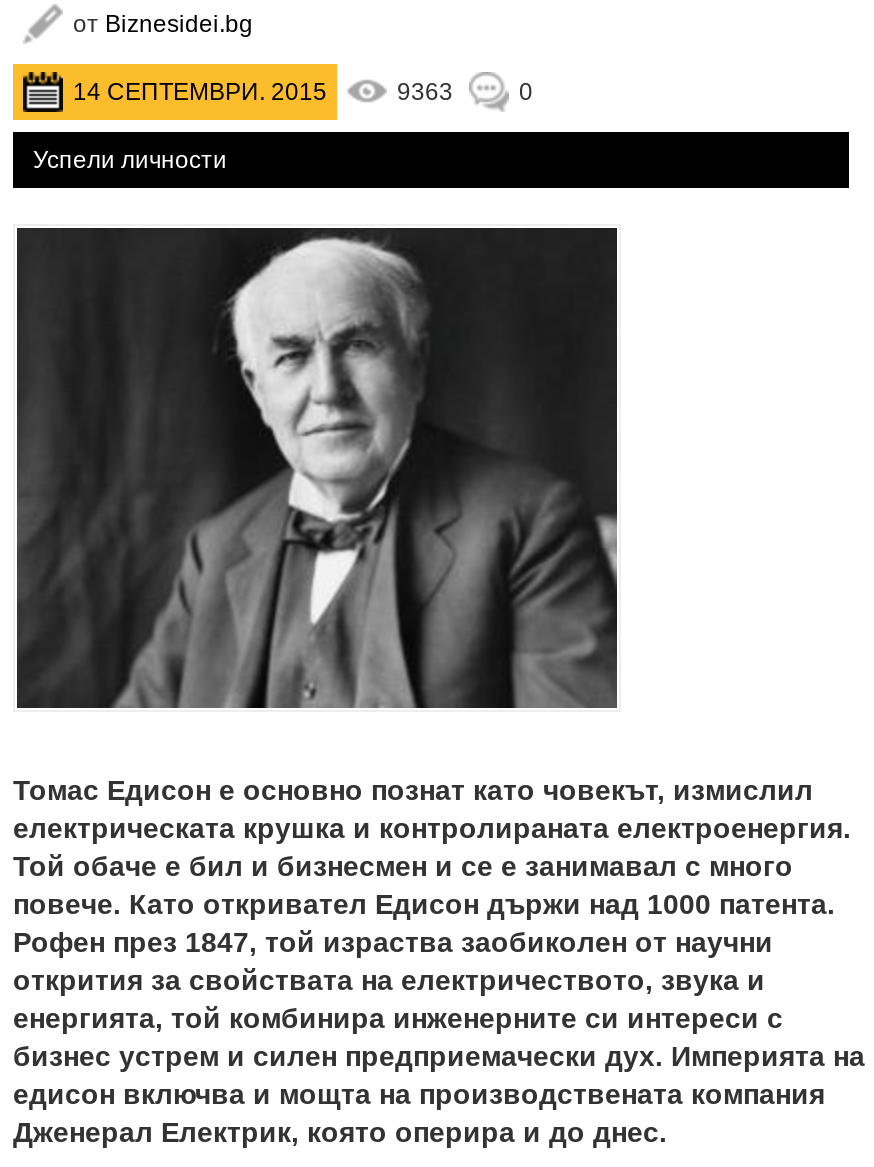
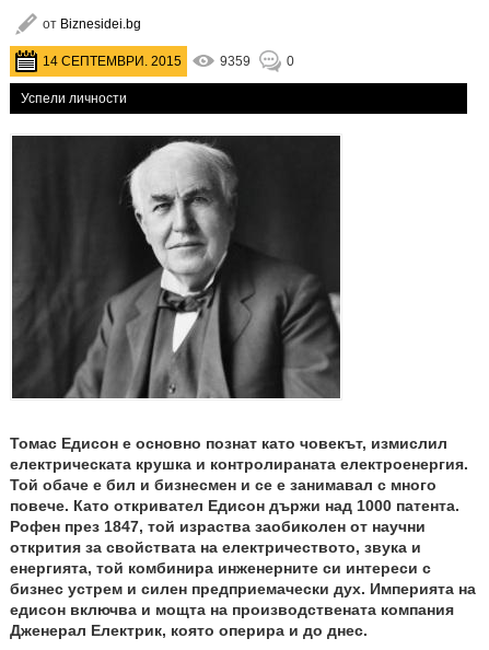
- 9363
+ 9359
